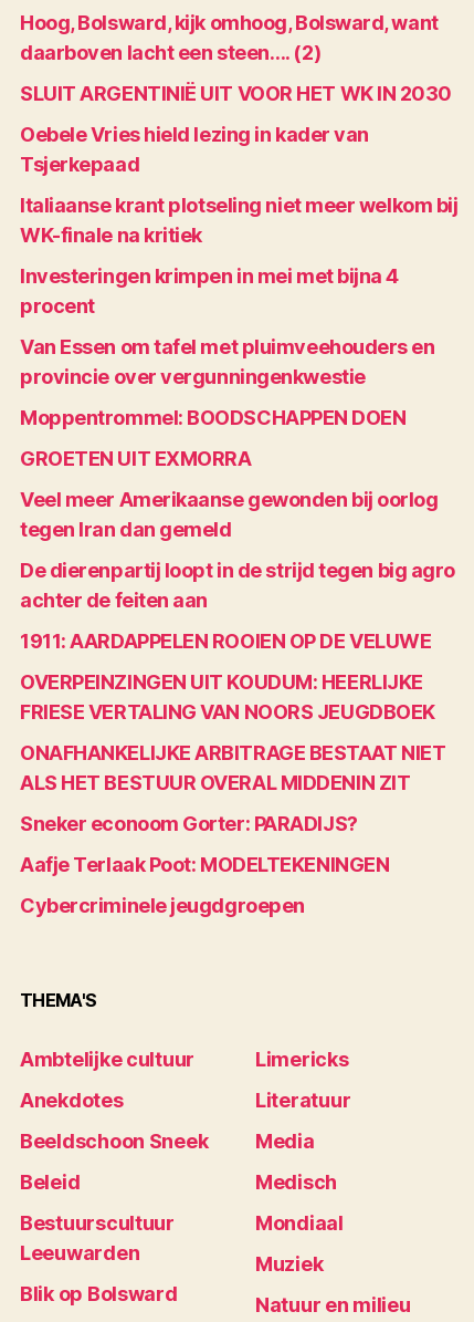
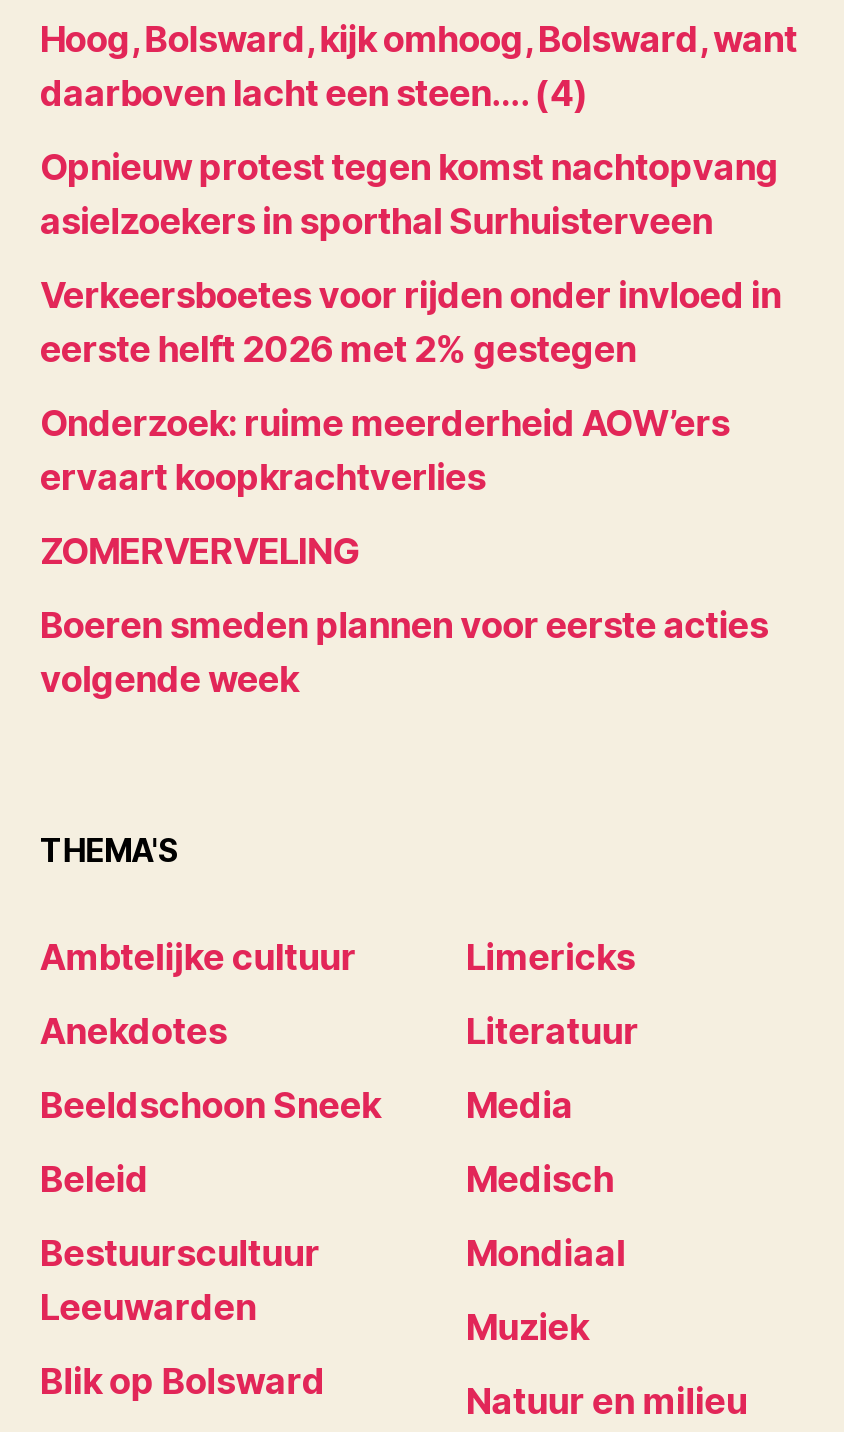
- daarboven lacht een steen…. (2)
- SLUIT ARGENTINIË UIT VOOR HET WK IN 2030
- Oebele Vries hield lezing in kader van
- Tsjerkepaad
- Italiaanse krant plotseling niet meer welkom bij
- WK-finale na kritiek
- Investeringen krimpen in mei met bijna 4
- procent
- Van Essen om tafel met pluimveehouders en
- provincie over vergunningenkwestie
- Moppentrommel: BOODSCHAPPEN DOEN
- GROETEN UIT EXMORRA
- Veel meer Amerikaanse gewonden bij oorlog
- tegen Iran dan gemeld
- De dierenpartij loopt in de strijd tegen big agro
- achter de feiten aan
- 1911: AARDAPPELEN ROOIEN OP DE VELUWE
- OVERPEINZINGEN UIT KOUDUM: HEERLIJKE
- FRIESE VERTALING VAN NOORS JEUGDBOEK
- ONAFHANKELIJKE ARBITRAGE BESTAAT NIET
- ALS HET BESTUUR OVERAL MIDDENIN ZIT
- Sneker econoom Gorter: PARADIJS?
- Aafje Terlaak Poot: MODELTEKENINGEN
- Cybercriminele jeugdgroepen
+ daarboven lacht een steen…. (4)
+ Opnieuw protest tegen komst nachtopvang
+ asielzoekers in sporthal Surhuisterveen
+ Verkeersboetes voor rijden onder invloed in
+ eerste helft 2026 met 2% gestegen
+ Onderzoek: ruime meerderheid AOW’ers
+ ervaart koopkrachtverlies
+ ZOMERVERVELING
+ Boeren smeden plannen voor eerste acties
+ volgende week
